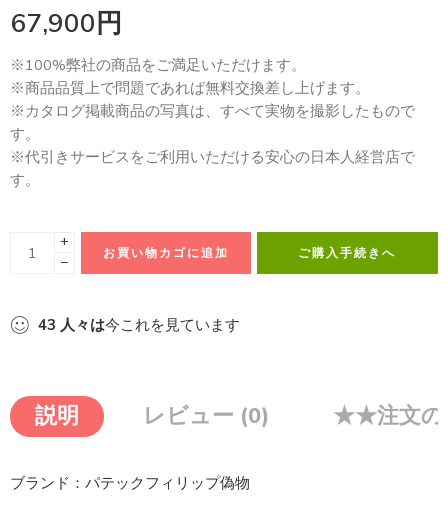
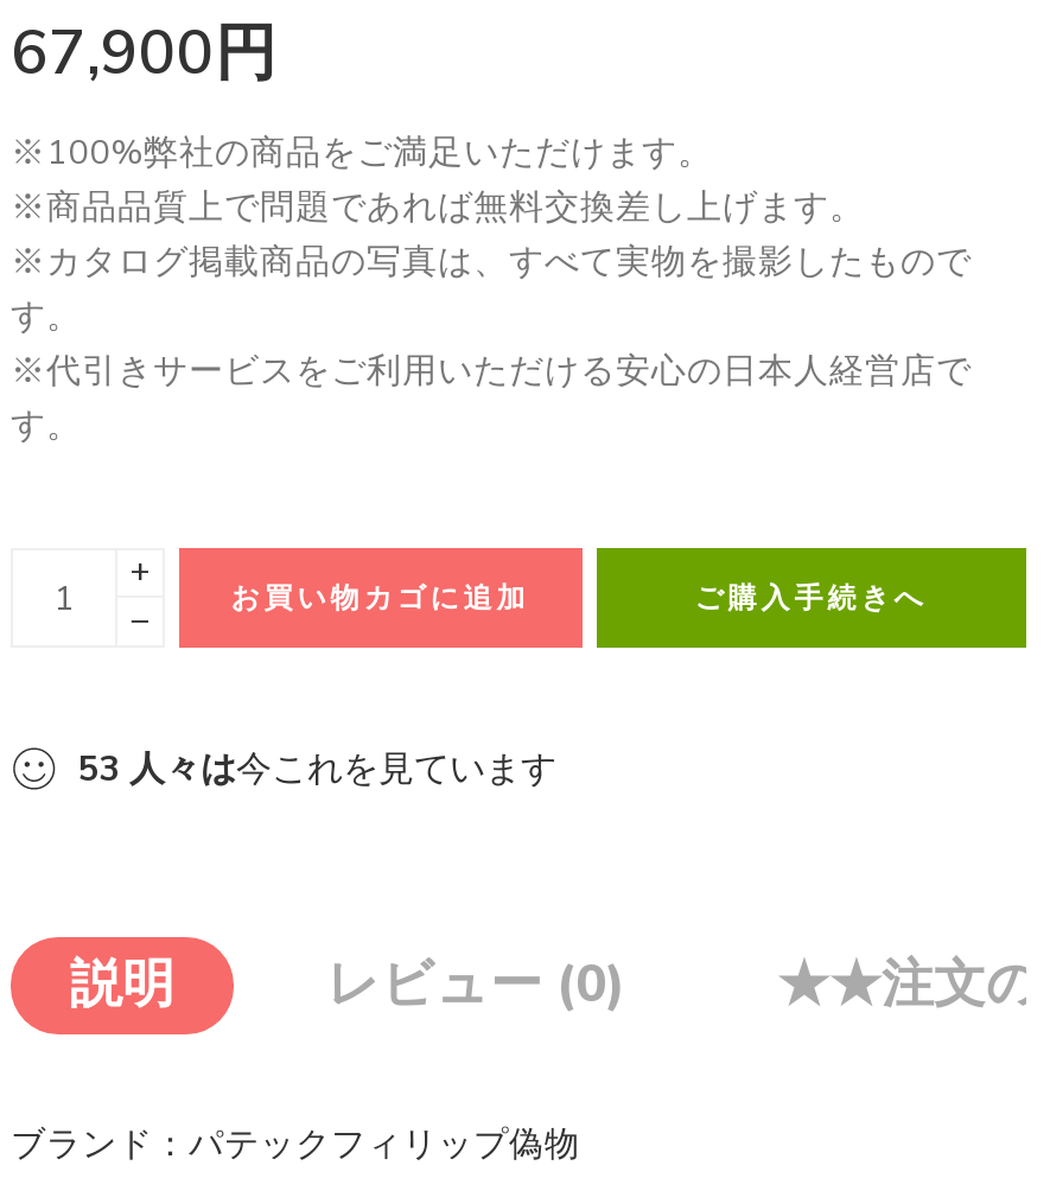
- 43 人々は今これを見ています
+ 53 人々は今これを見ています
